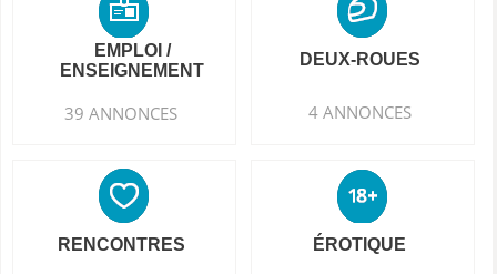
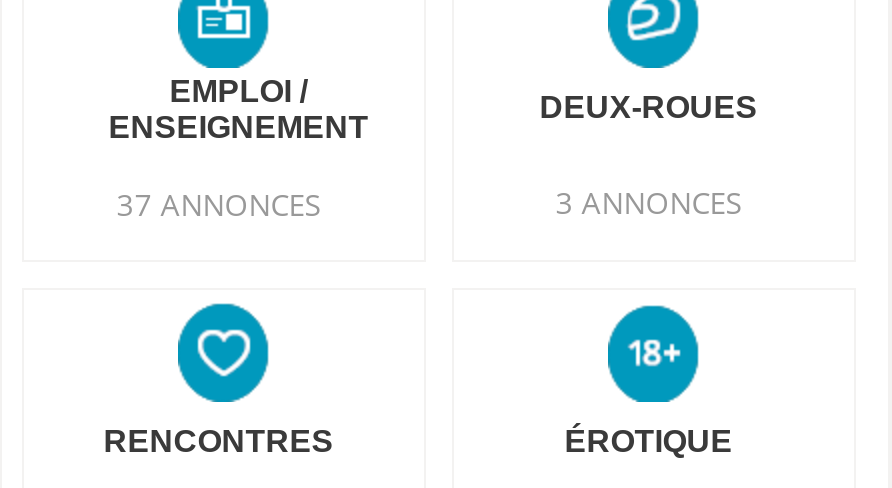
- 39 ANNONCES
+ 37 ANNONCES

- 4 ANNONCES
+ 3 ANNONCES
